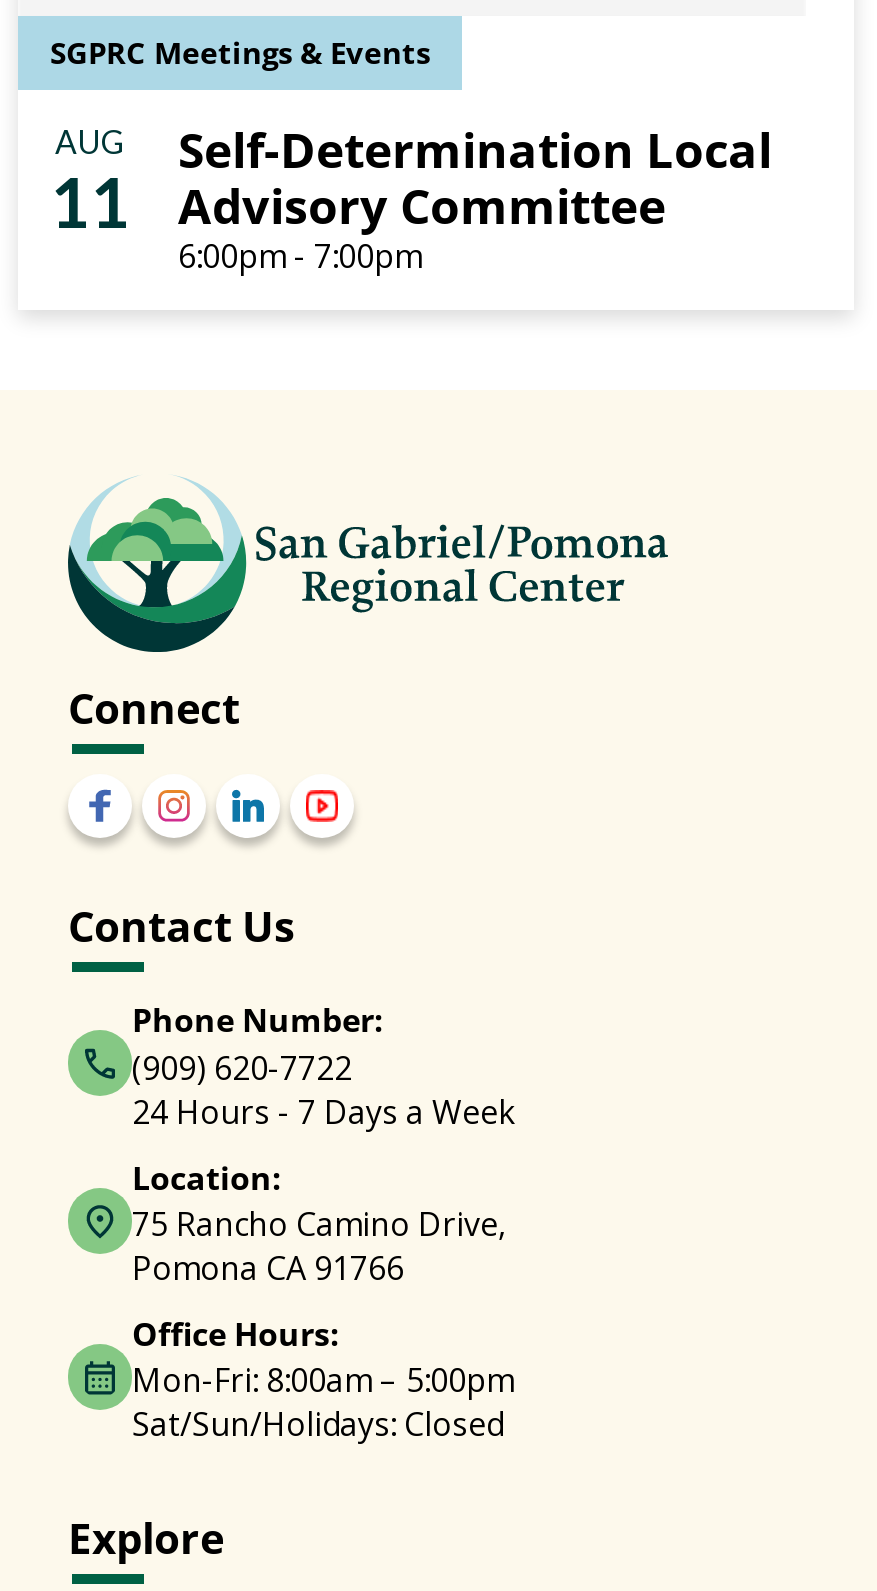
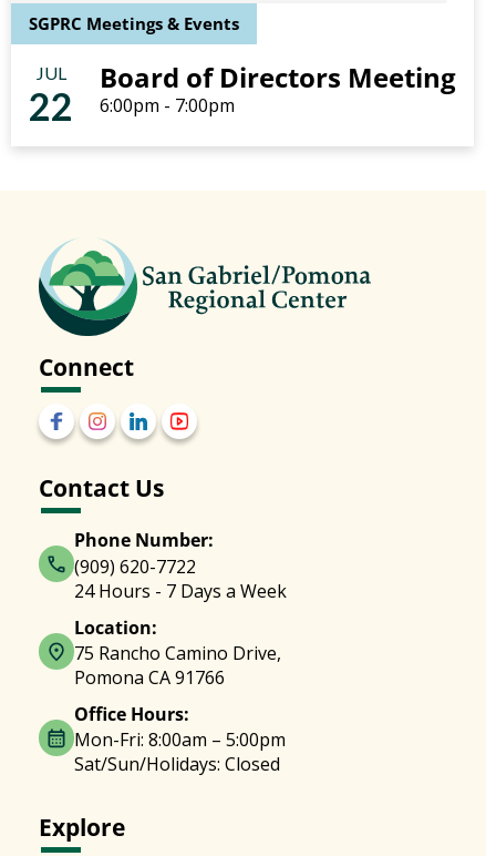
- AUG
- 11
+ JUL
+ 22

- Self-Determination Local
- Advisory Committee
+ Board of Directors Meeting
